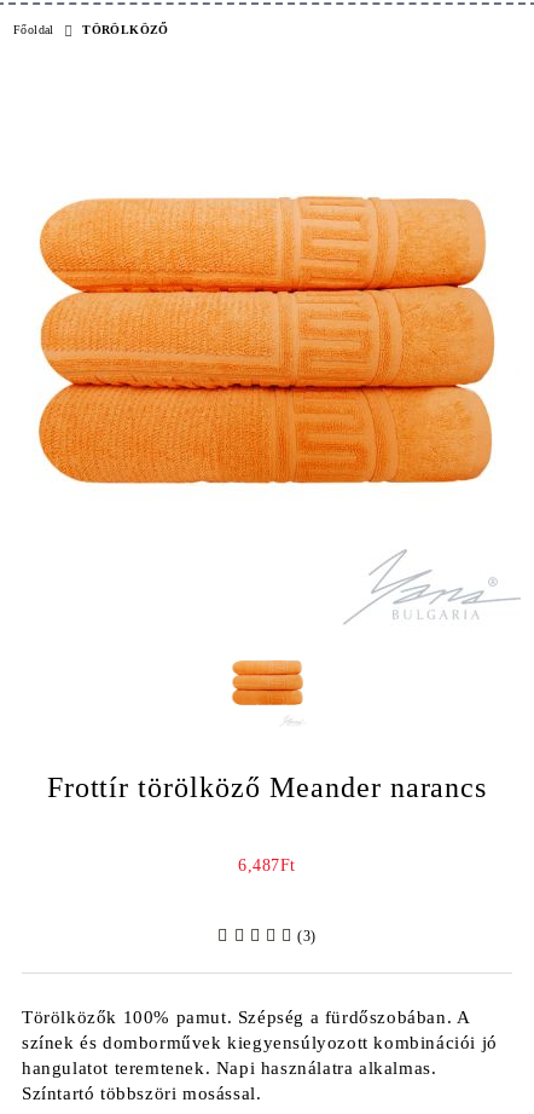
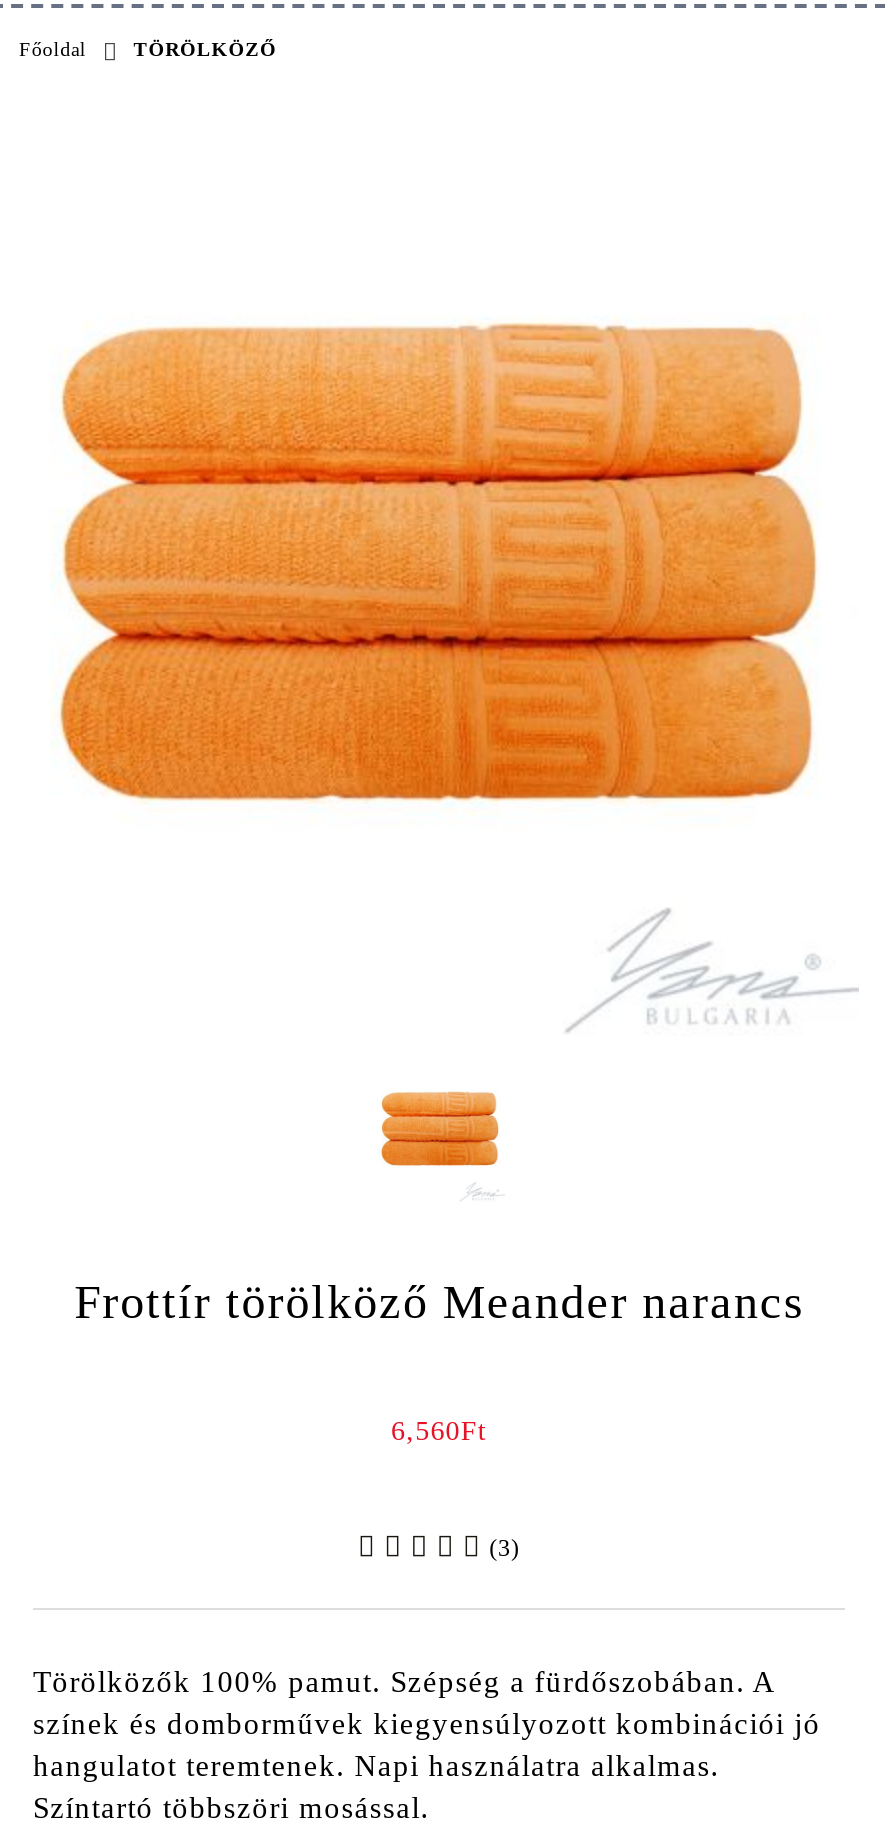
- 6,487Ft
+ 6,560Ft
